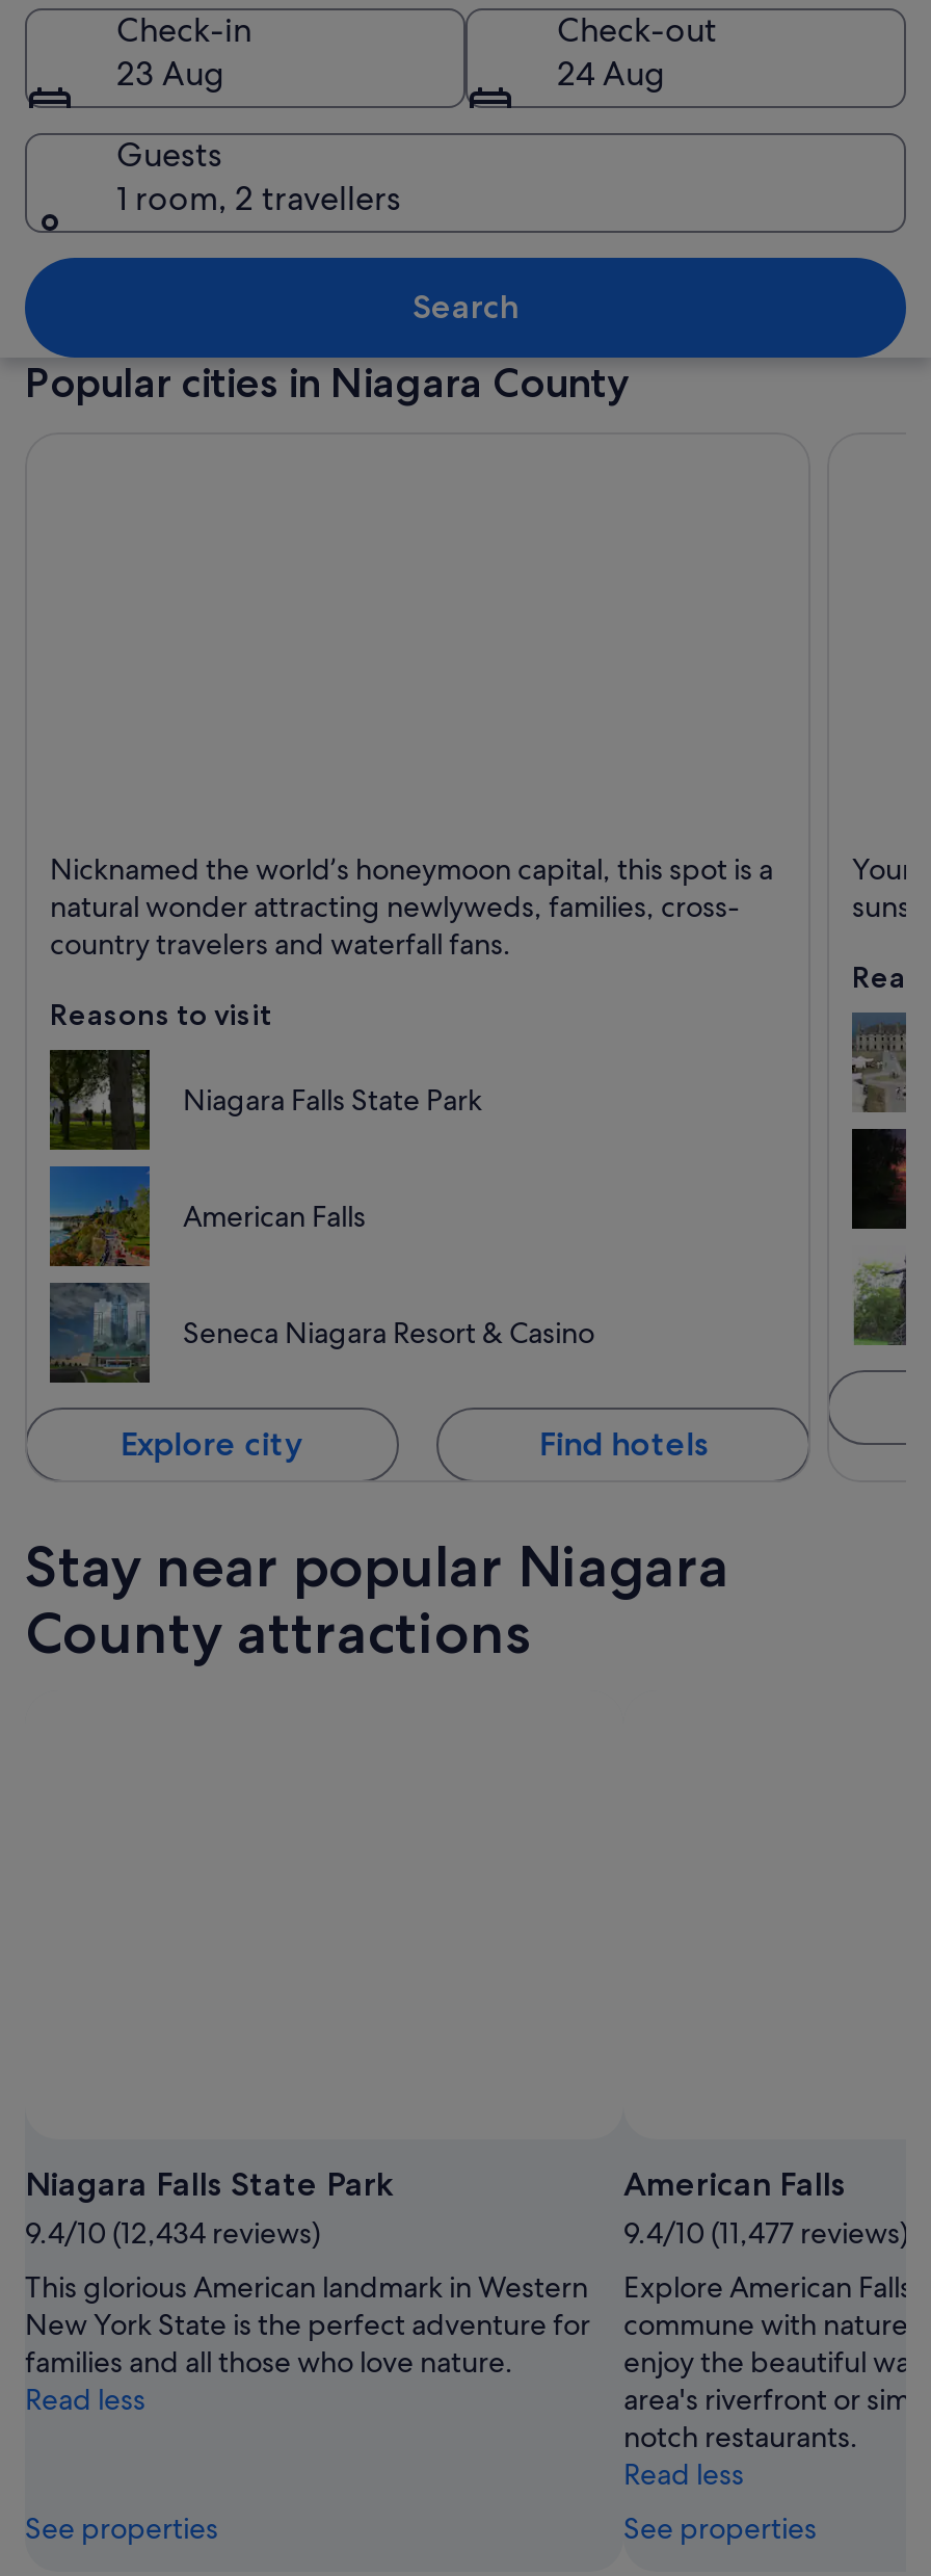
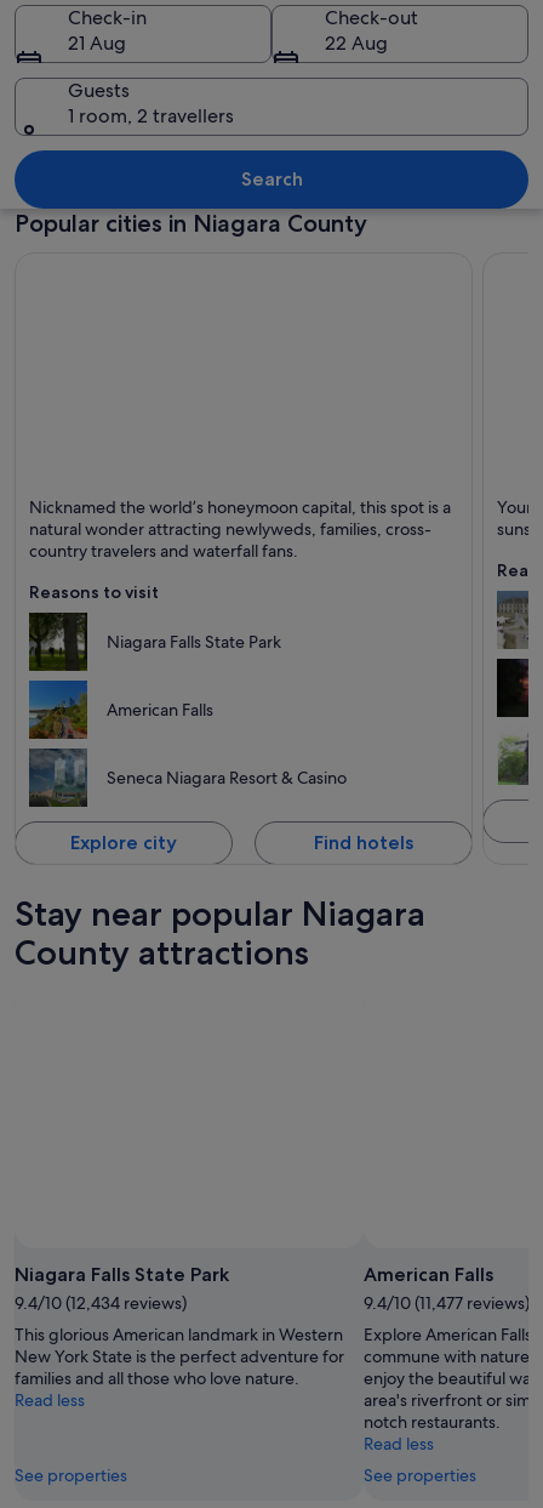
- 23 Aug
+ 21 Aug

- 24 Aug
+ 22 Aug
